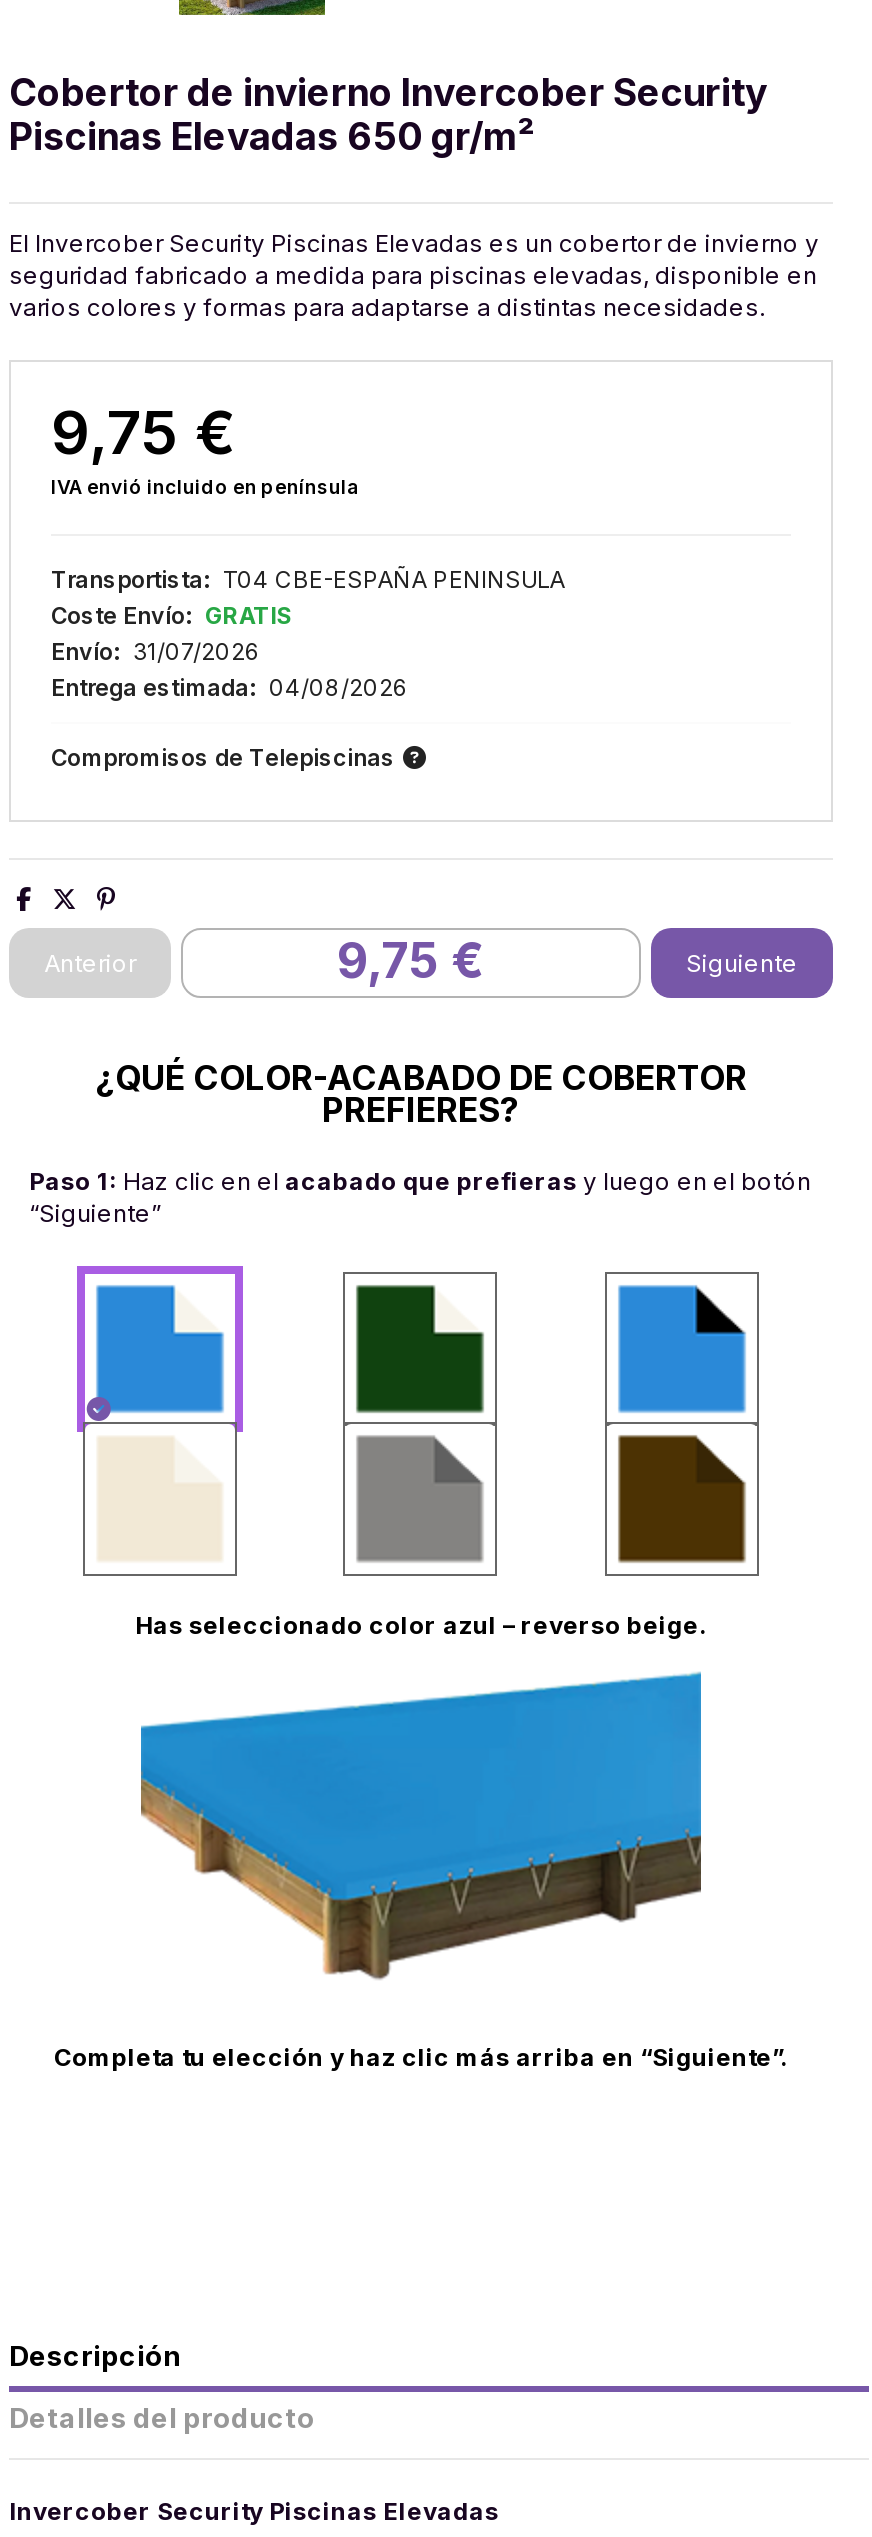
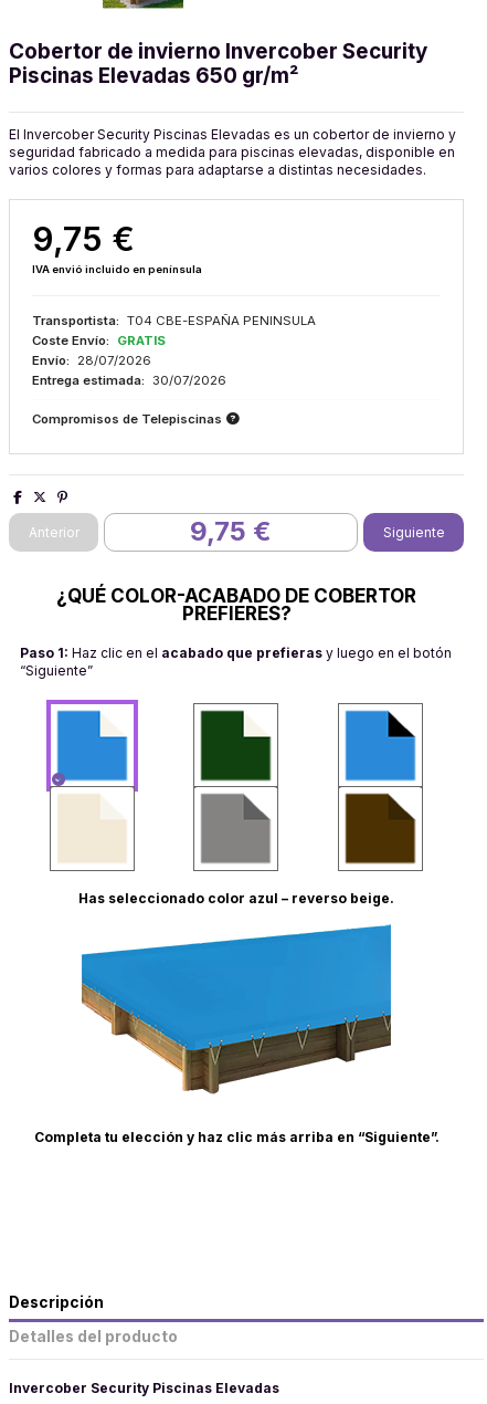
- Envío: 31/07/2026
+ Envío: 28/07/2026

- Entrega estimada: 04/08/2026
+ Entrega estimada: 30/07/2026
